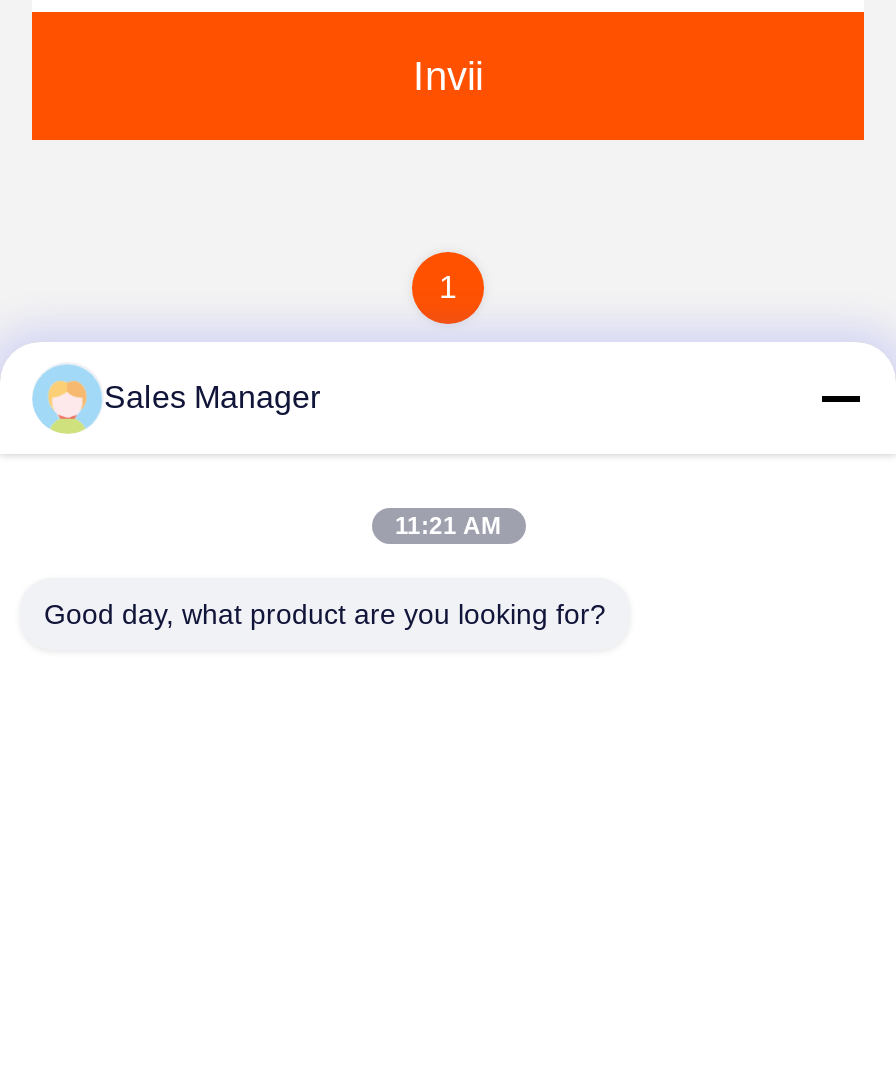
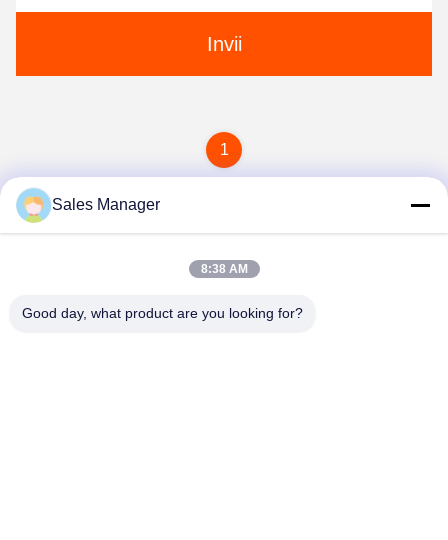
- 11:21 AM
+ 8:38 AM
